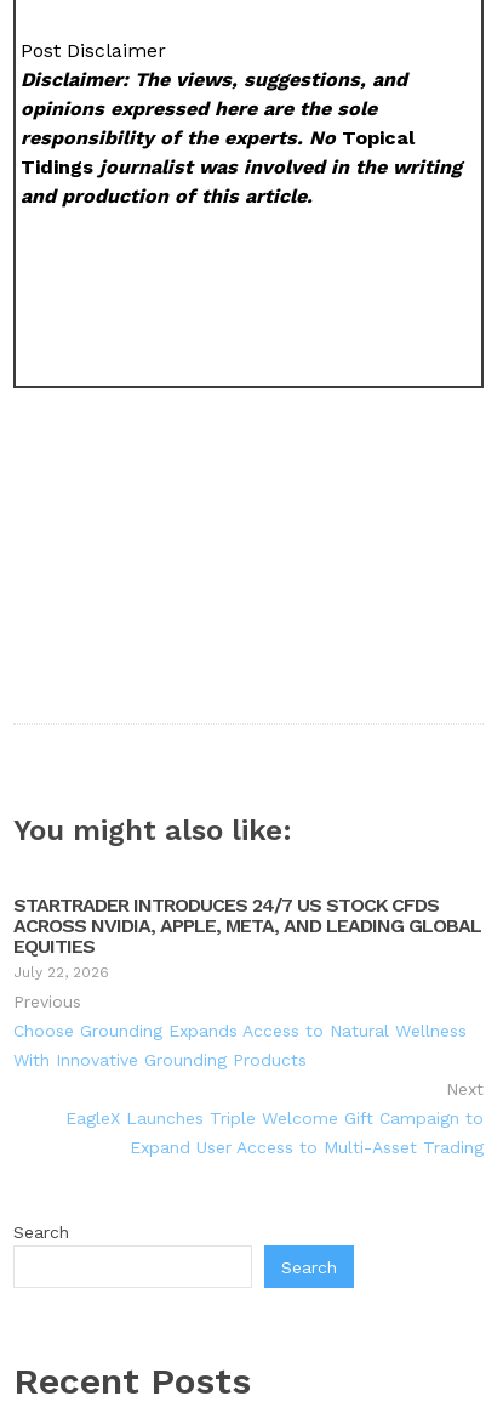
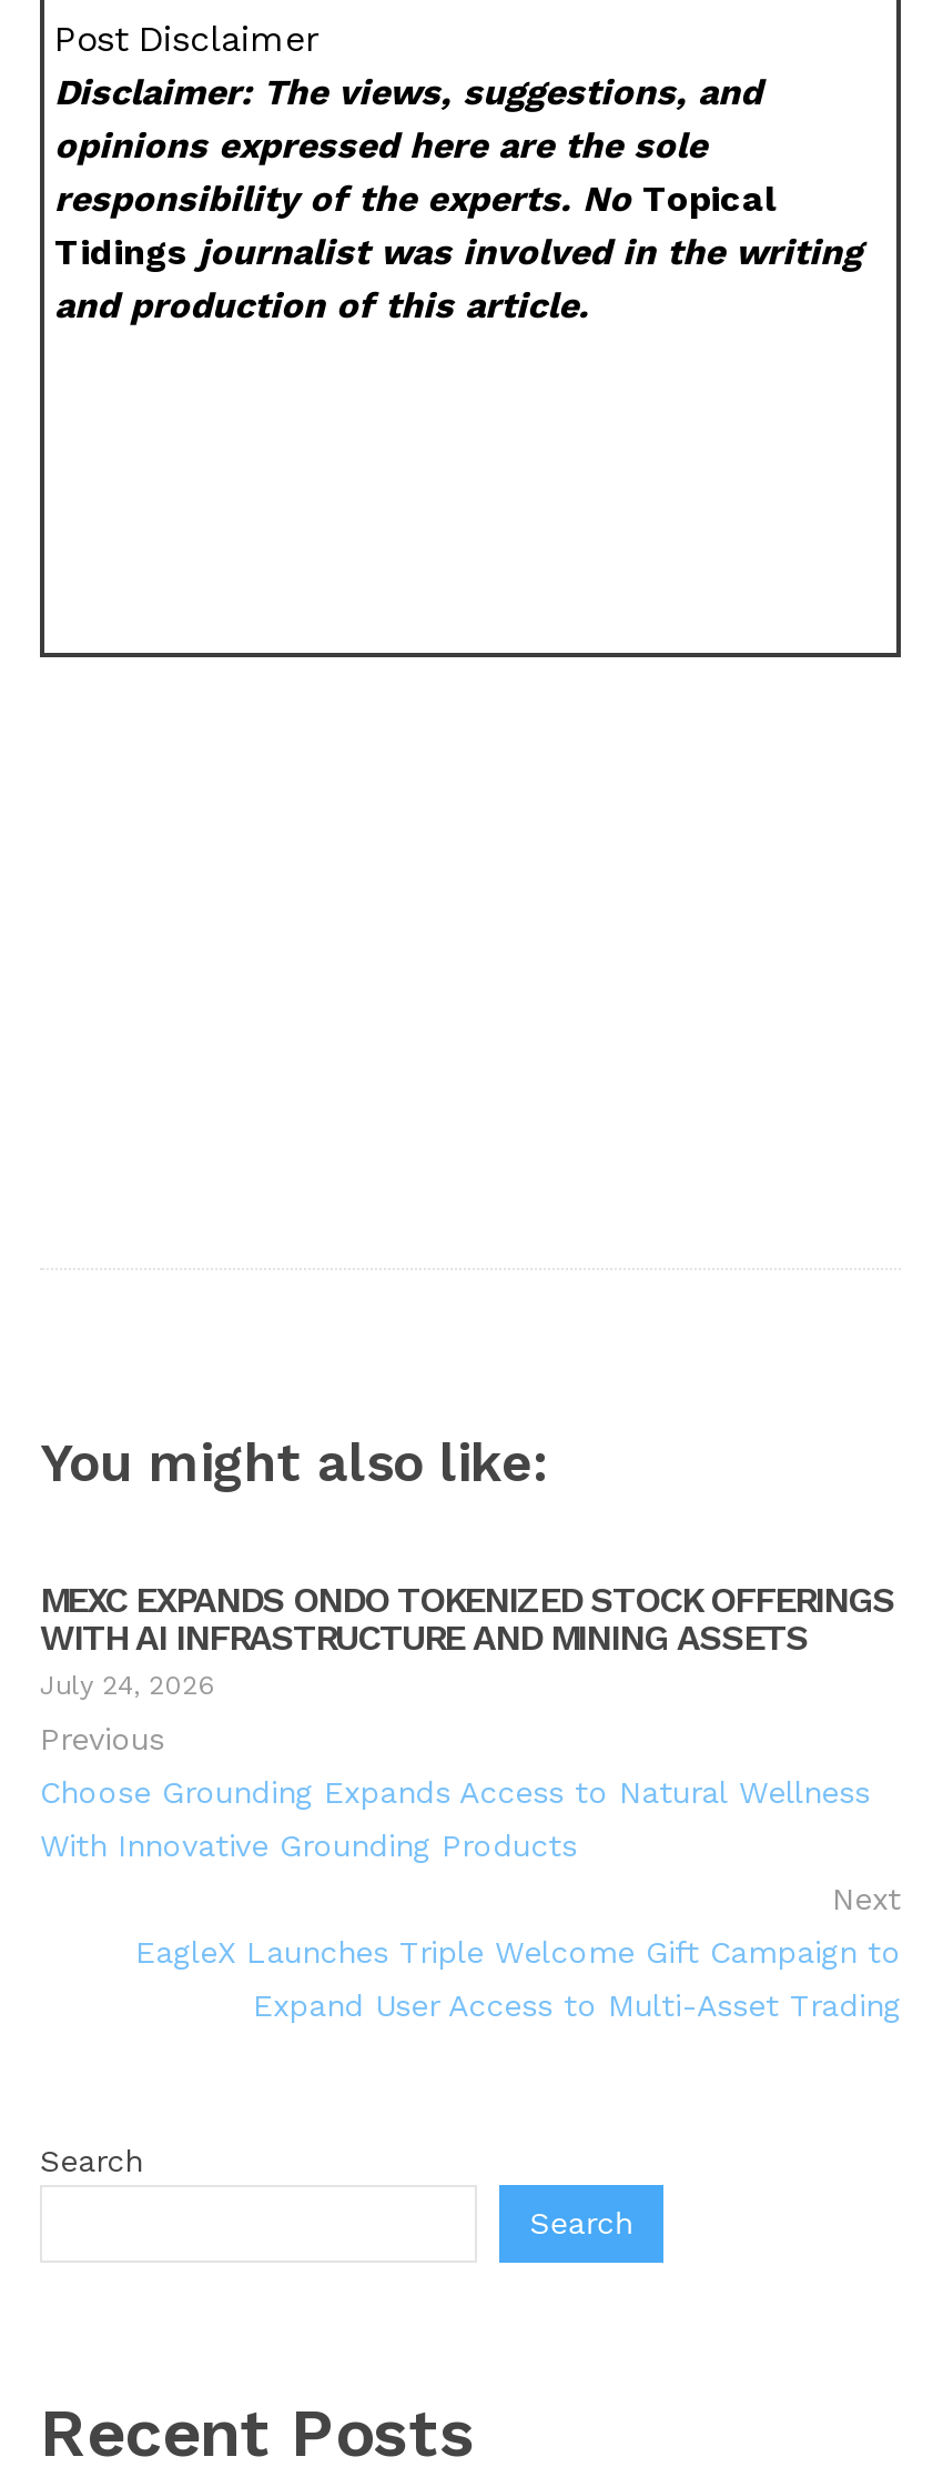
- STARTRADER INTRODUCES 24/7 US STOCK CFDS
- ACROSS NVIDIA, APPLE, META, AND LEADING GLOBAL
- EQUITIES
- July 22, 2026
+ MEXC EXPANDS ONDO TOKENIZED STOCK OFFERINGS
+ WITH AI INFRASTRUCTURE AND MINING ASSETS
+ July 24, 2026
